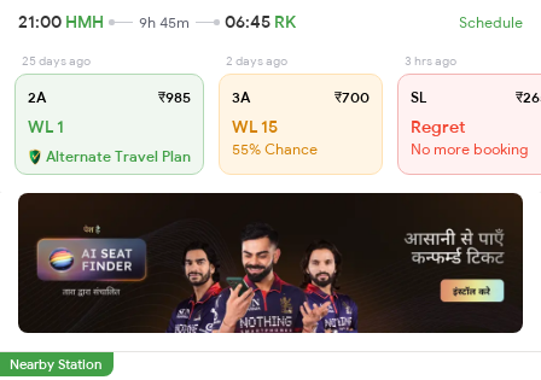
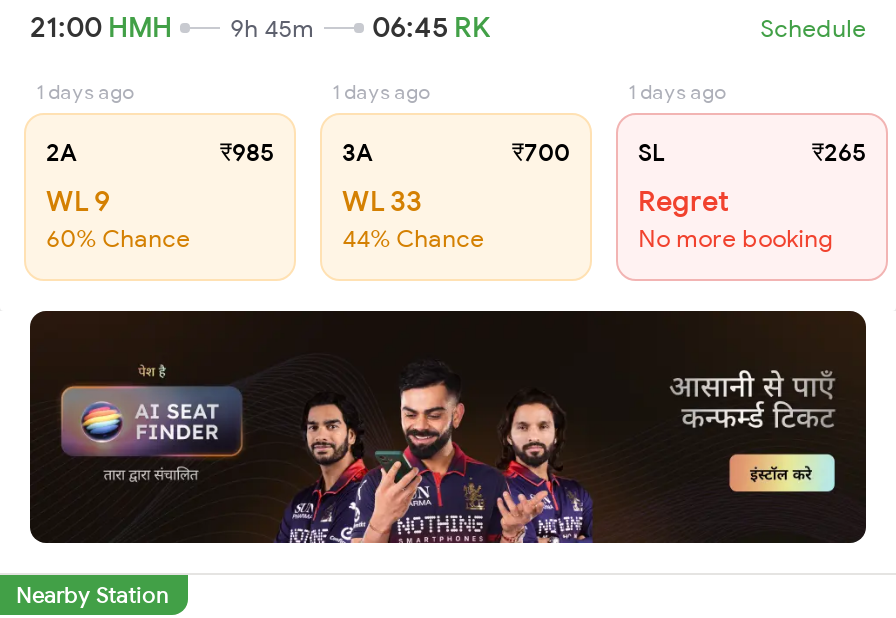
- 25 days ago
+ 1 days ago

- 2 days ago
+ 1 days ago

- 3 hrs ago
+ 1 days ago

- WL 1
- Alternate Travel Plan
+ WL 9
+ 60% Chance

- WL 15
+ WL 33

- 55% Chance
+ 44% Chance
